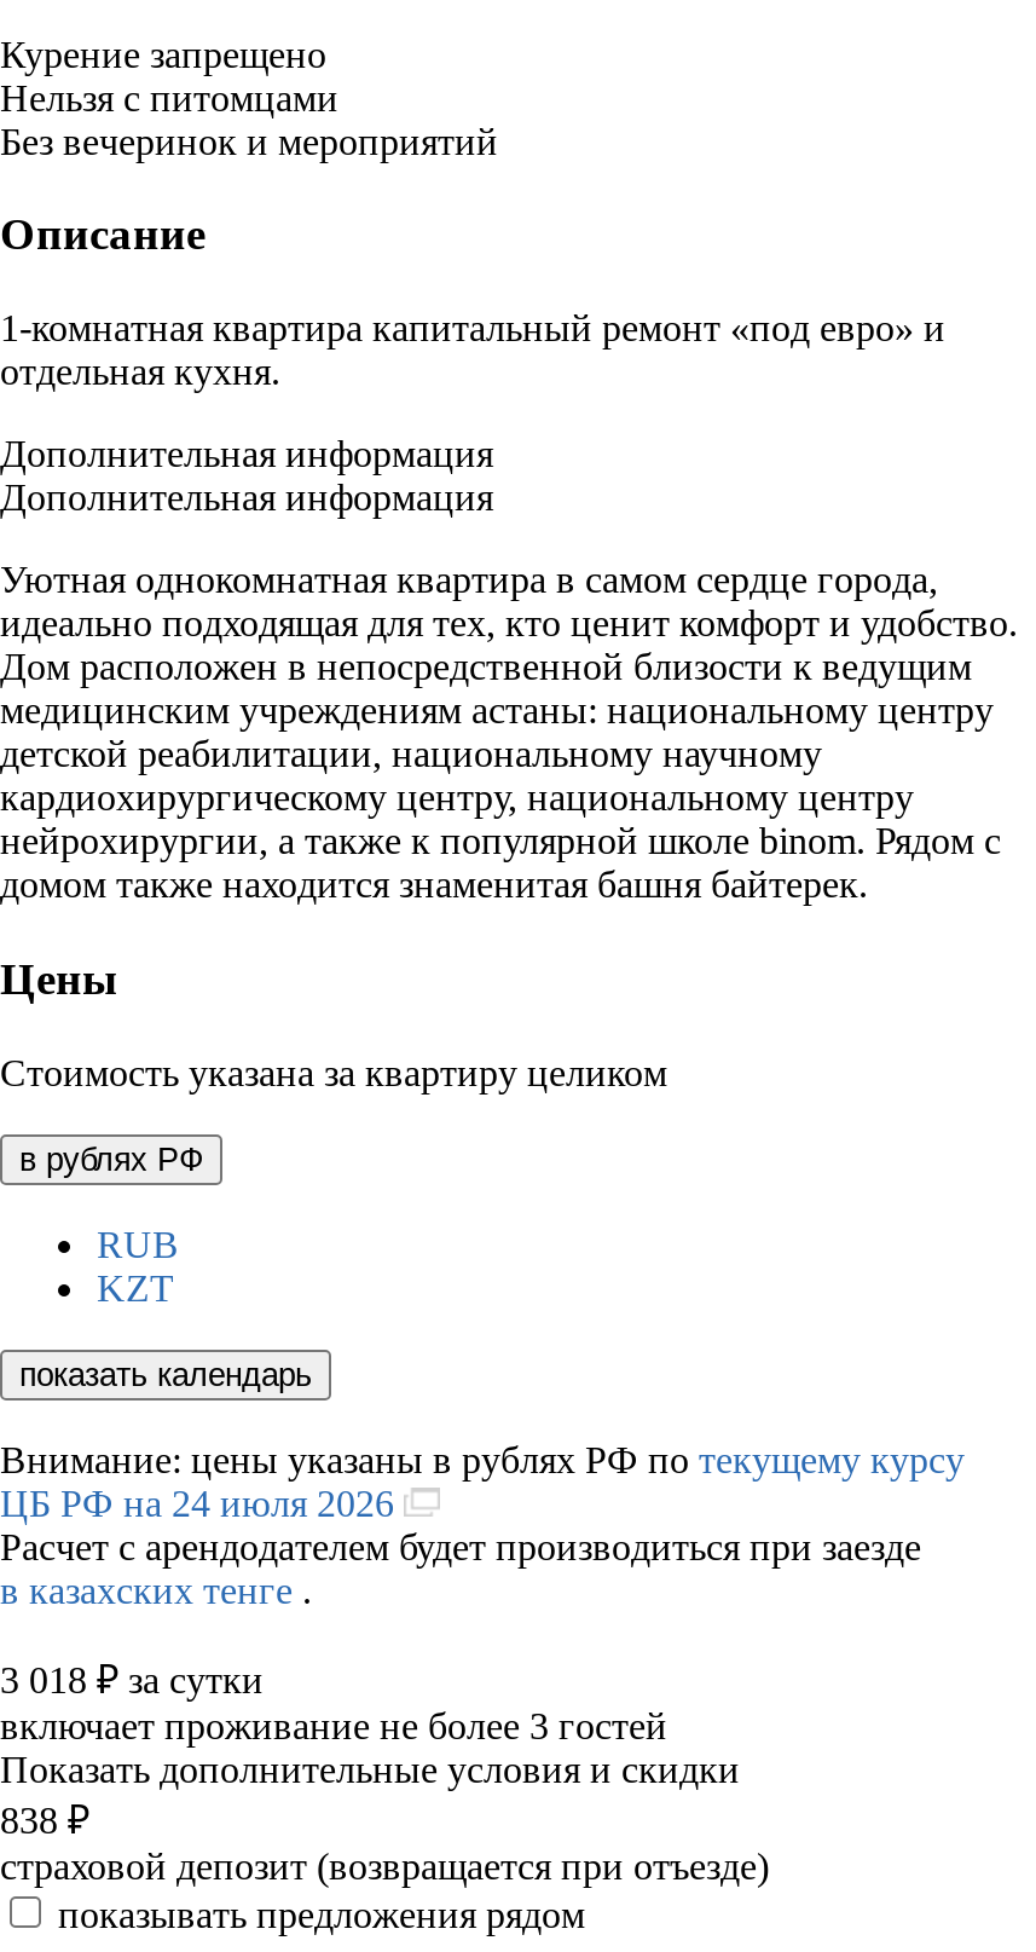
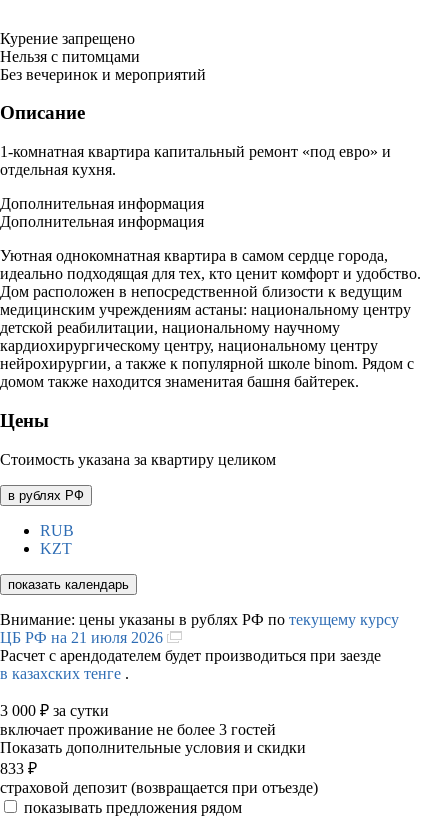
- ЦБ РФ на 24 июля 2026
+ ЦБ РФ на 21 июля 2026

- 3 018 ₽ за сутки
+ 3 000 ₽ за сутки

- 838 ₽
+ 833 ₽
